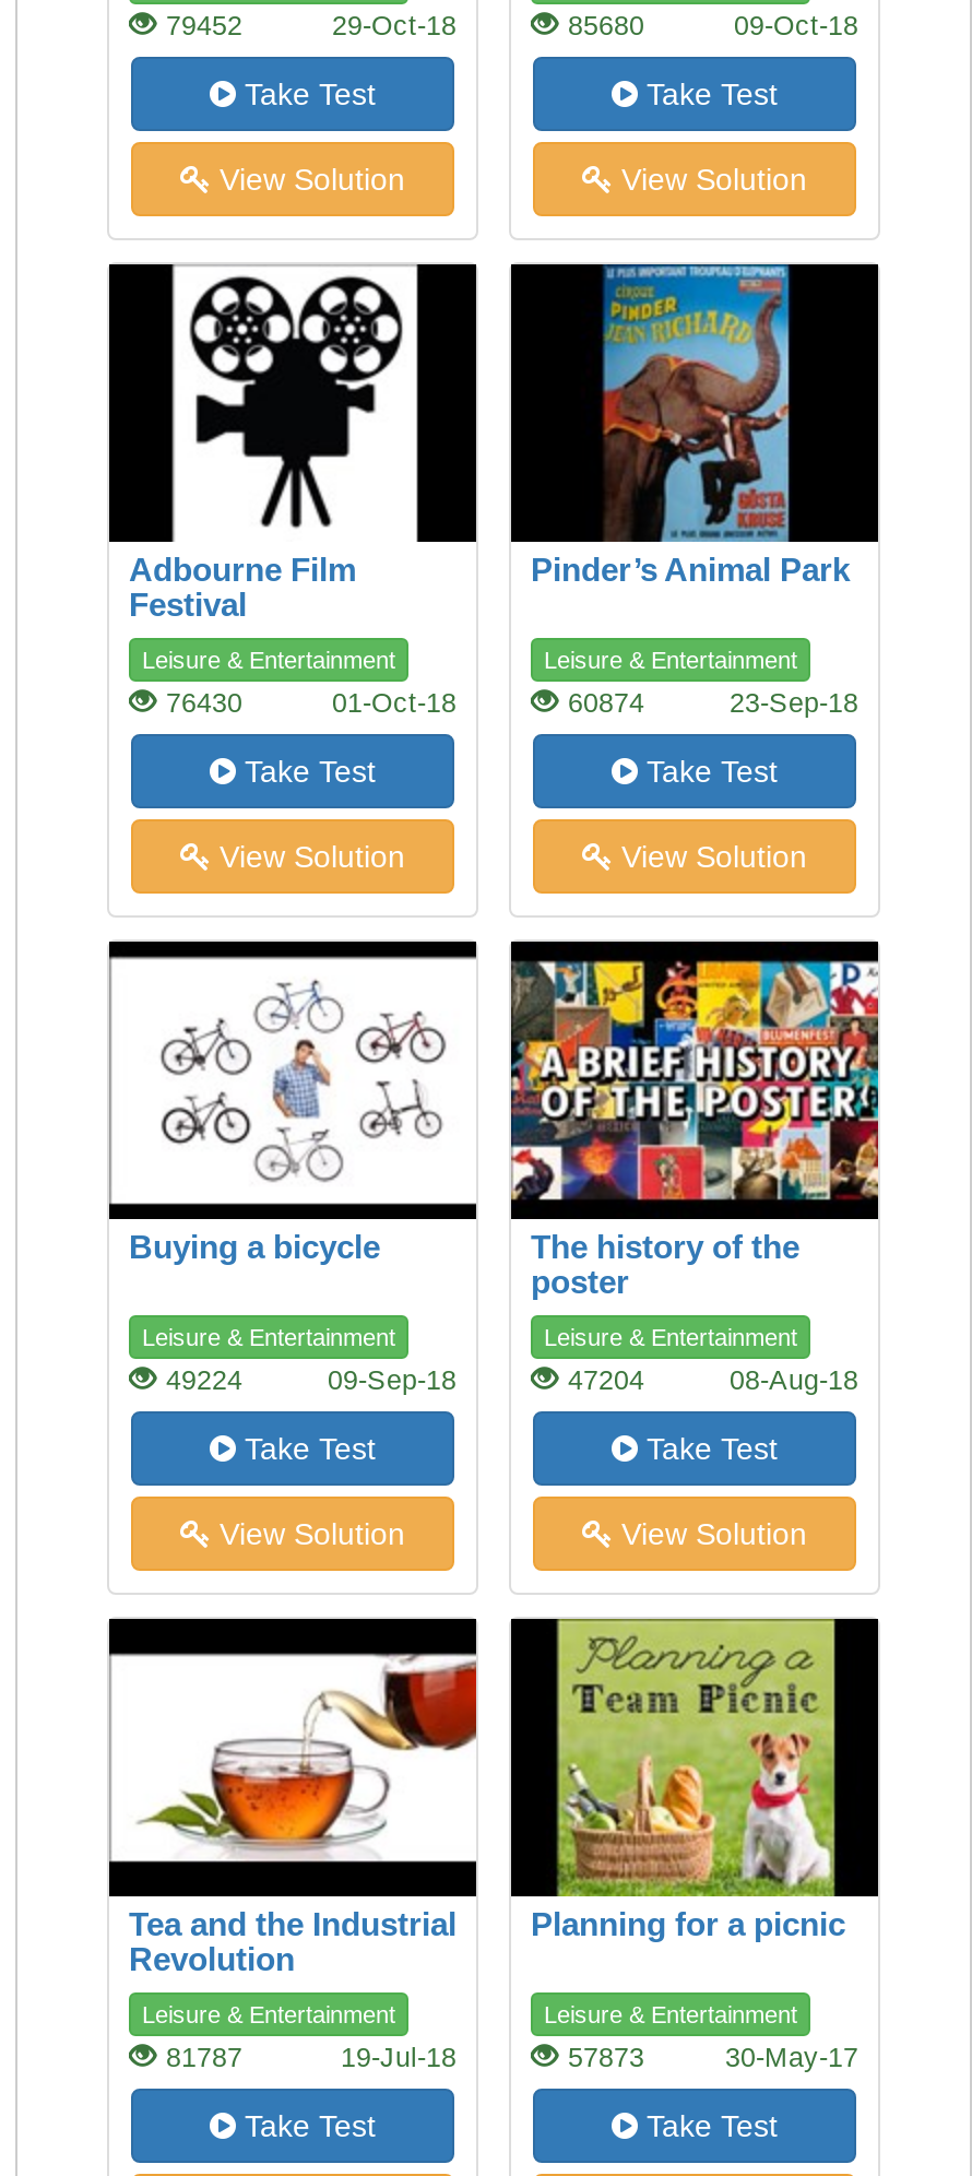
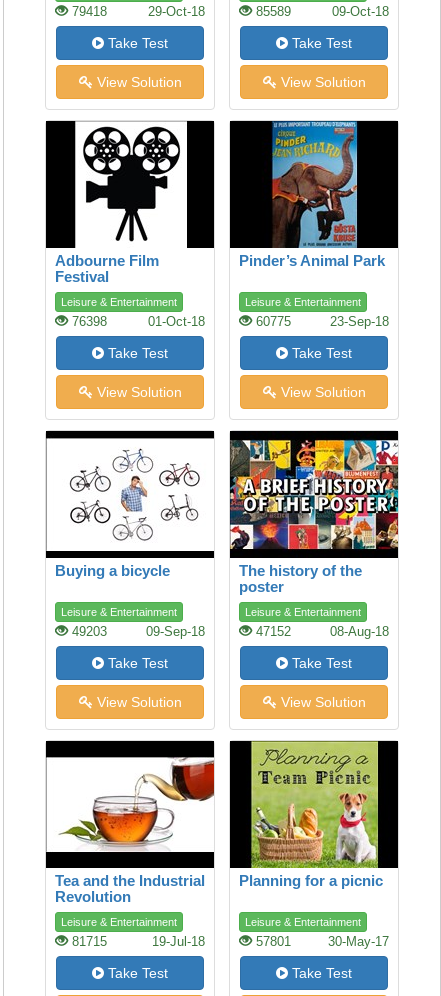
- 79452
+ 79418

- 85680
+ 85589

- 76430
+ 76398

- 60874
+ 60775

- 49224
+ 49203

- 47204
+ 47152

- 81787
+ 81715

- 57873
+ 57801
